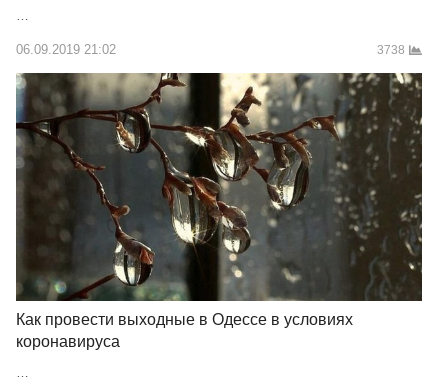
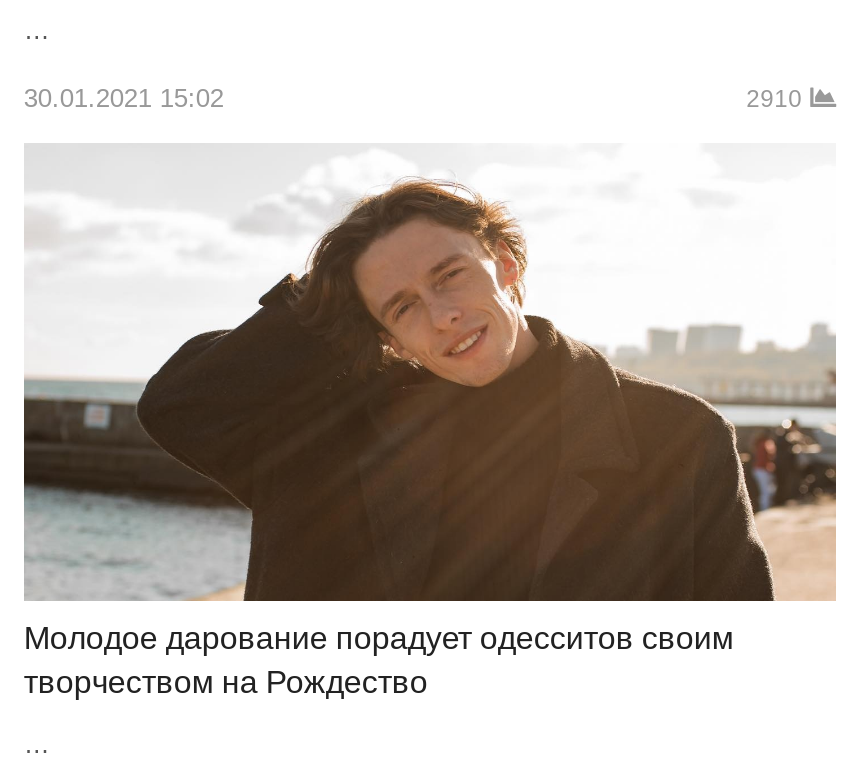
- 06.09.2019 21:02
- 3738
+ 30.01.2021 15:02
+ 2910

- [image]
- Как провести выходные в Одессе в условиях
- коронавируса
+ [image]
+ Молодое дарование порадует одесситов своим
+ творчеством на Рождество
